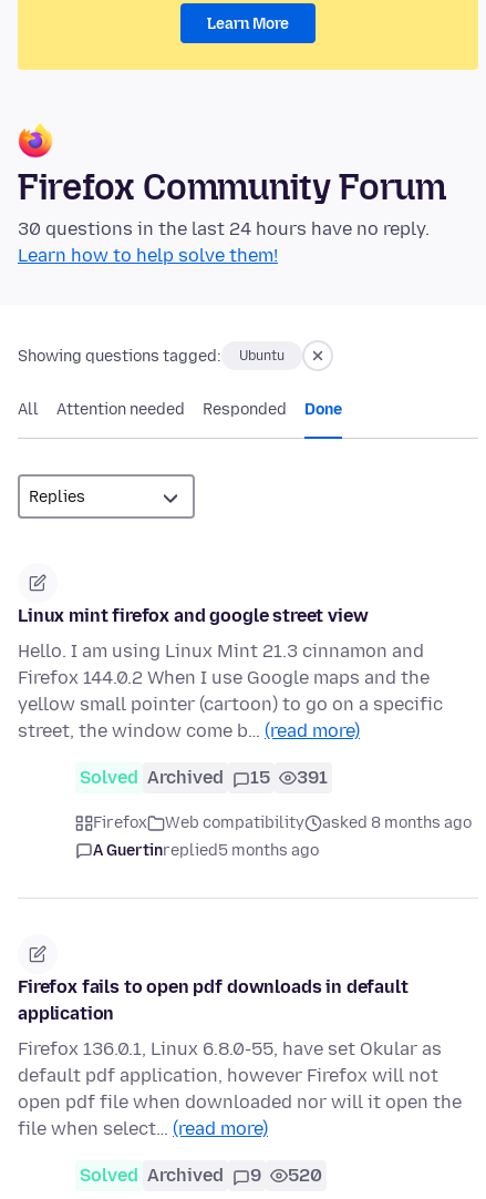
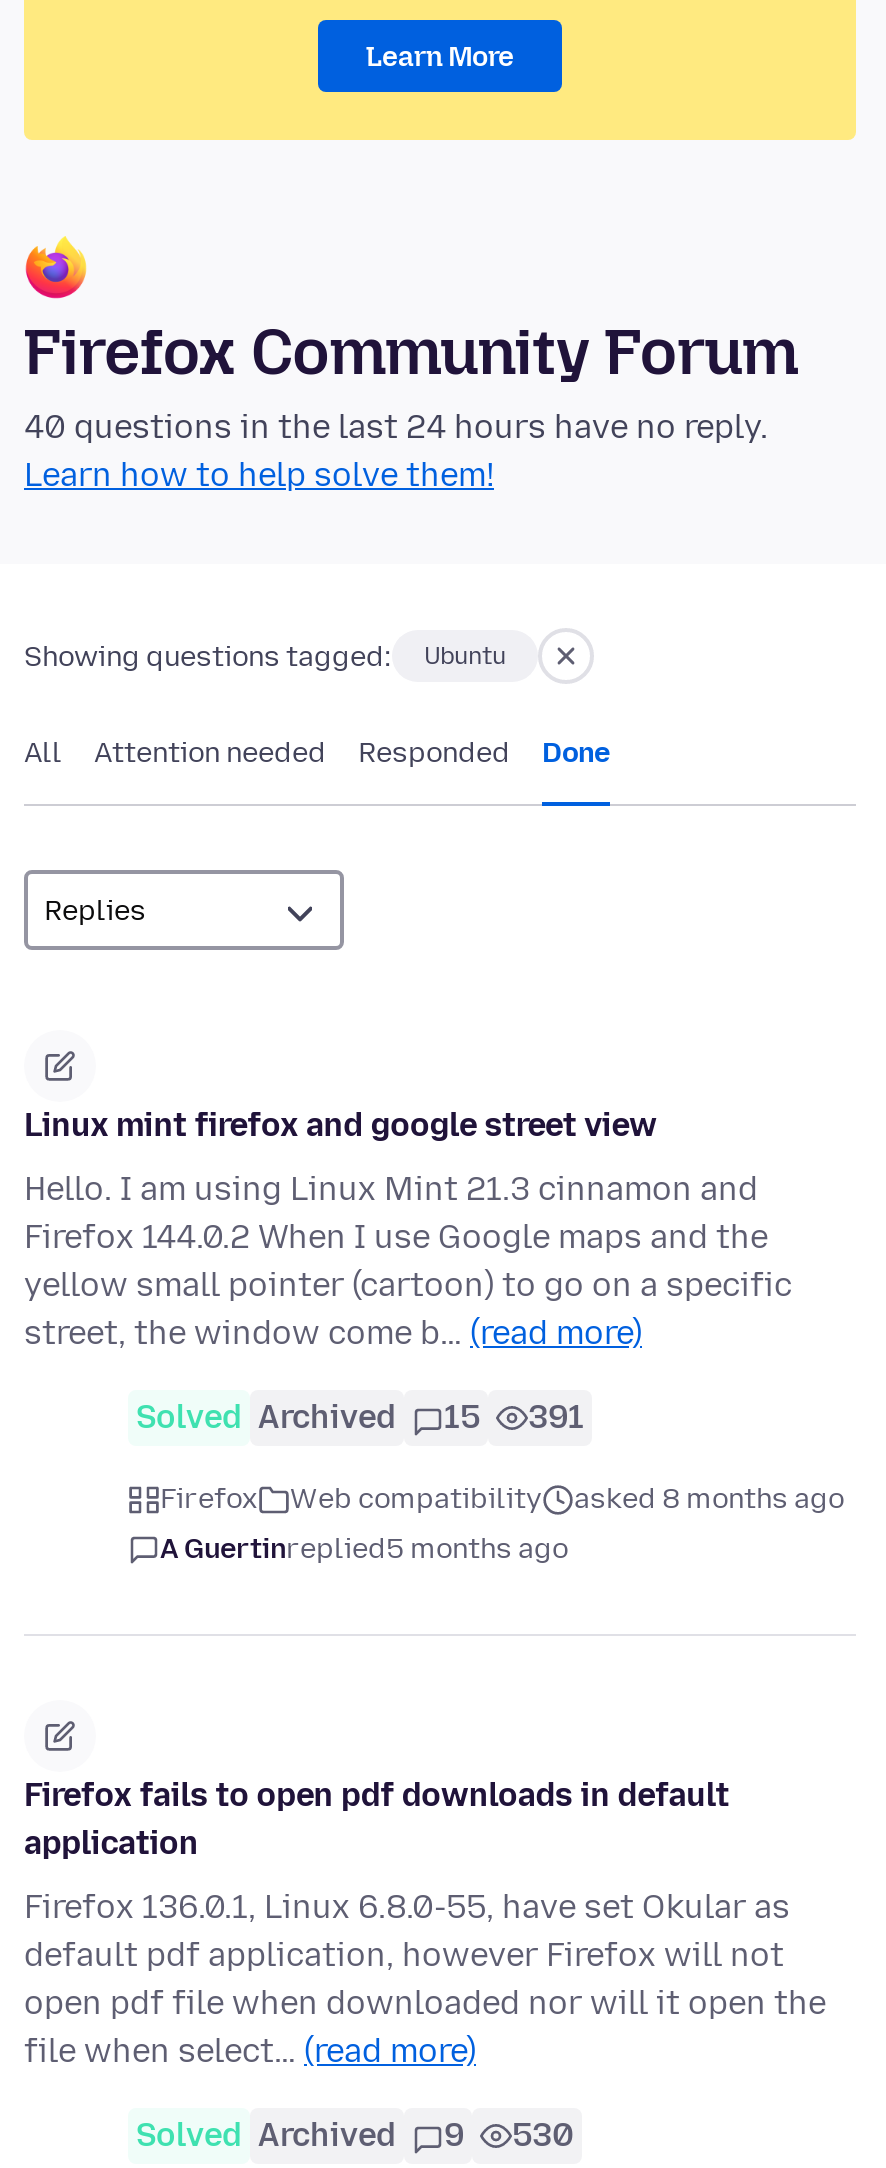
- 30 questions in the last 24 hours have no reply.
+ 40 questions in the last 24 hours have no reply.

- Solved Archived 9 520
+ Solved Archived 9 530
